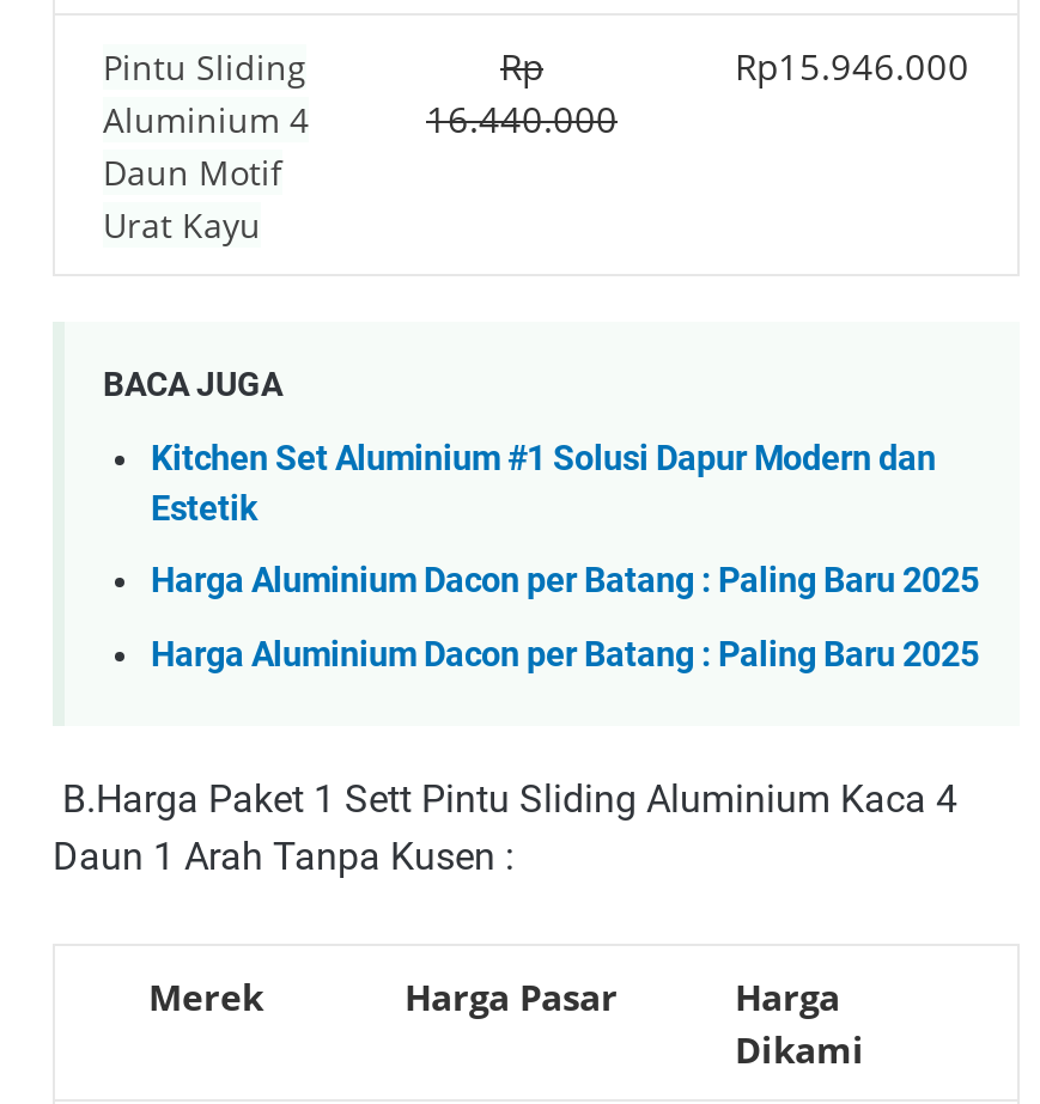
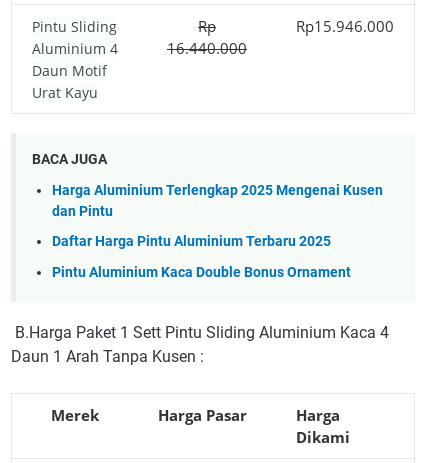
- Kitchen Set Aluminium #1 Solusi Dapur Modern dan
- Estetik
+ Harga Aluminium Terlengkap 2025 Mengenai Kusen
+ dan Pintu

- Harga Aluminium Dacon per Batang : Paling Baru 2025
+ Daftar Harga Pintu Aluminium Terbaru 2025

- Harga Aluminium Dacon per Batang : Paling Baru 2025
+ Pintu Aluminium Kaca Double Bonus Ornament
